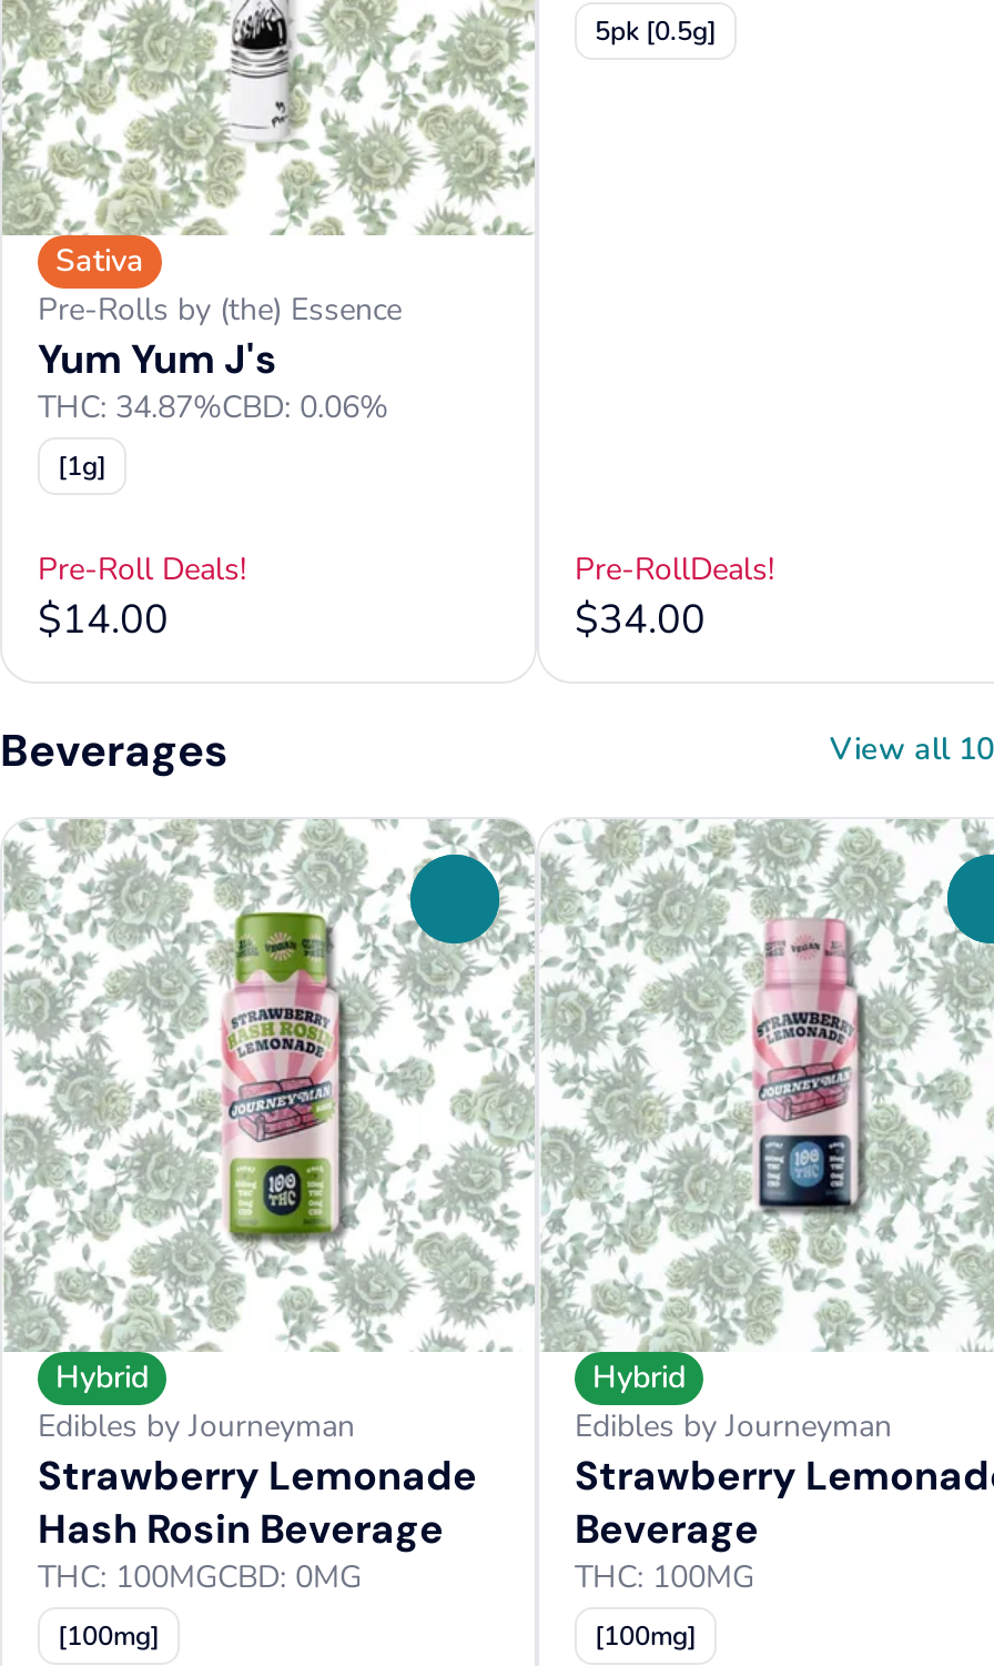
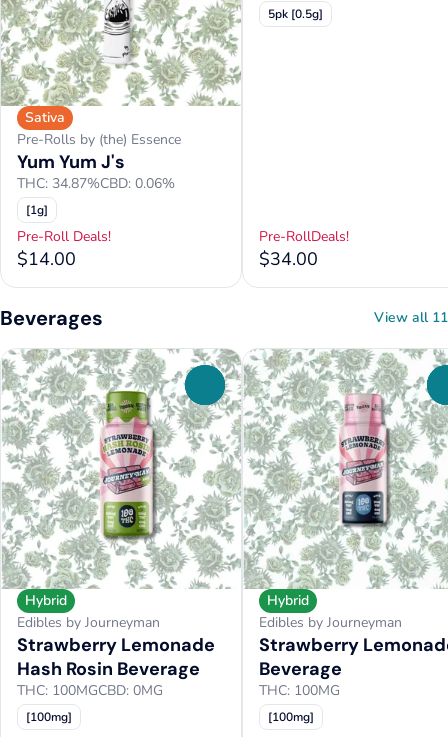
- View all 10
+ View all 11
